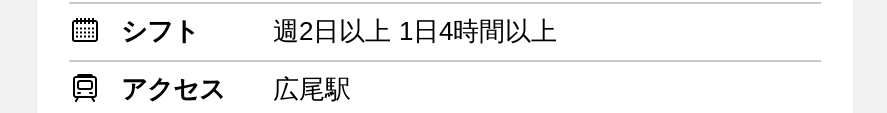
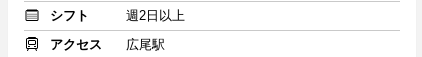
- 週2日以上 1日4時間以上
+ 週2日以上
